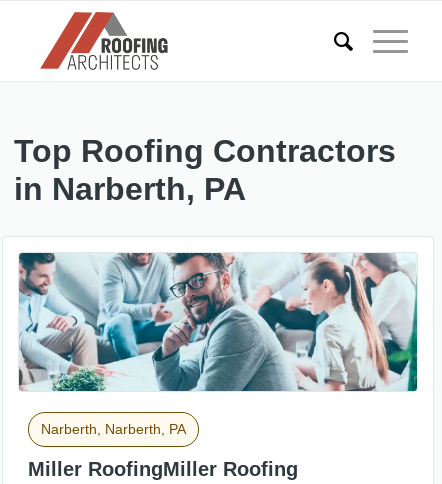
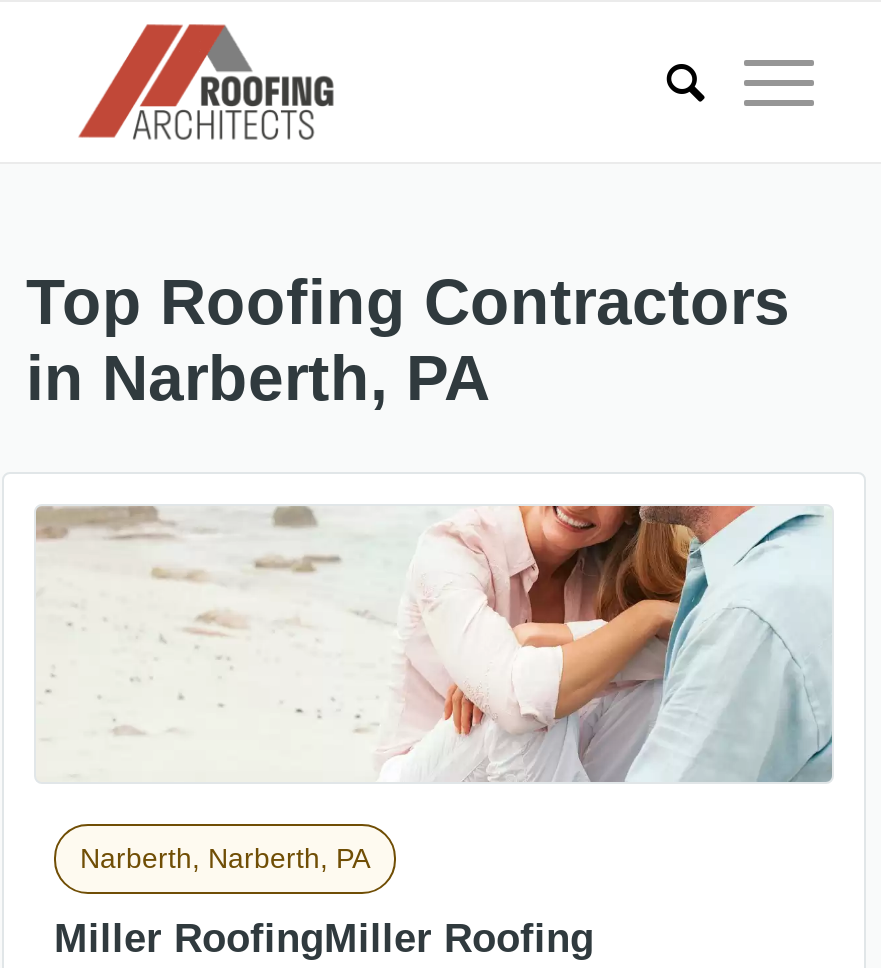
- [image]
+ [image]
